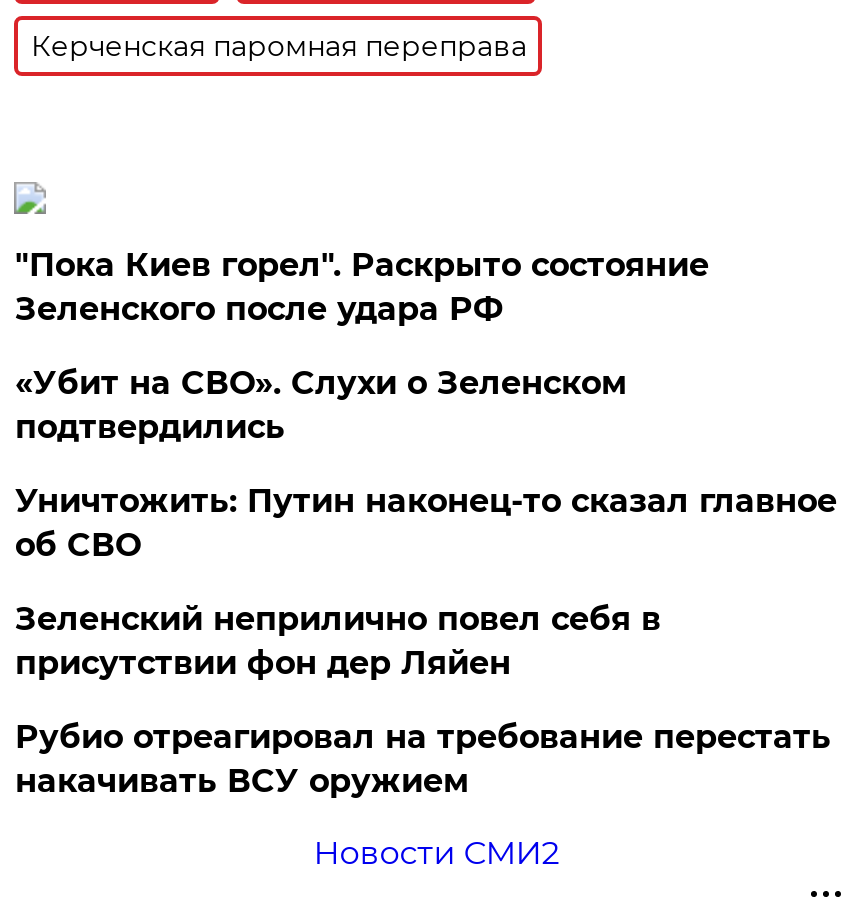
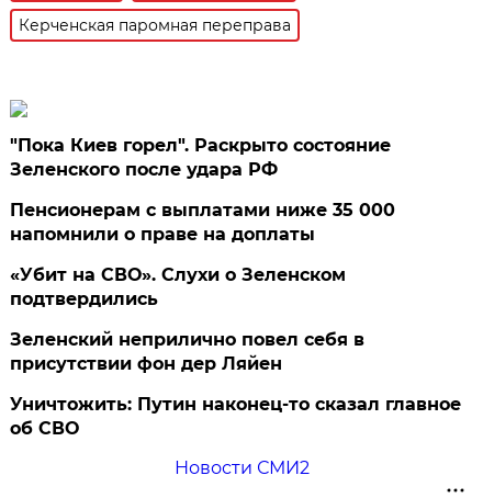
+ Пенсионерам с выплатами ниже 35 000
+ напомнили о праве на доплаты

moved down: «Убит на СВО». Слухи о Зеленском | подтвердились

moved down: Уничтожить: Путин наконец-то сказал главное | об СВО

- Рубио отреагировал на требование перестать
- накачивать ВСУ оружием
